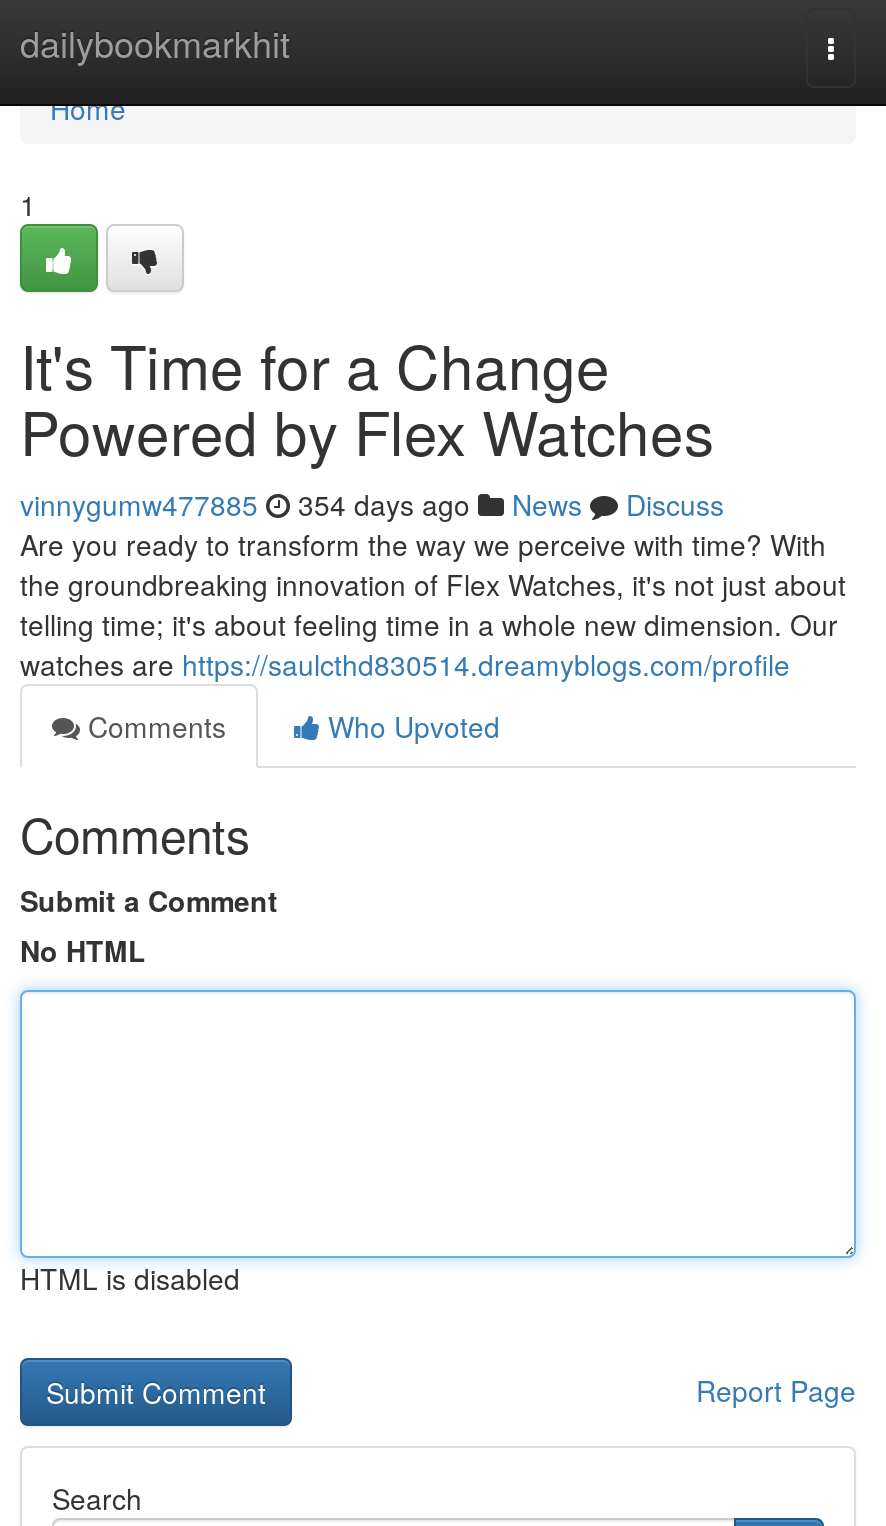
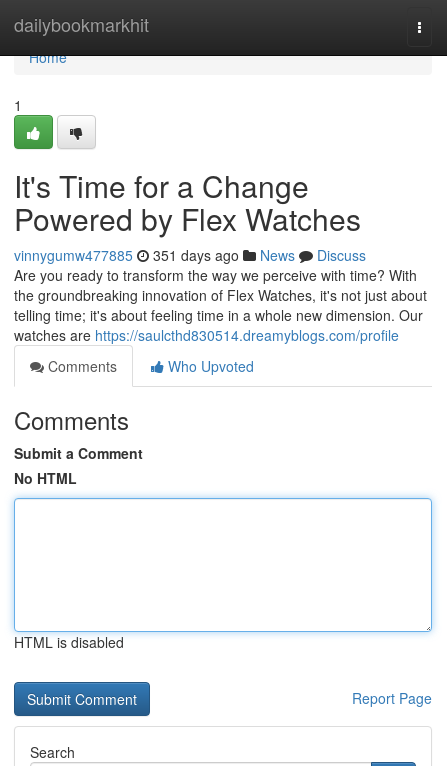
- vinnygumw477885 354 days ago News Discuss
+ vinnygumw477885 351 days ago News Discuss
